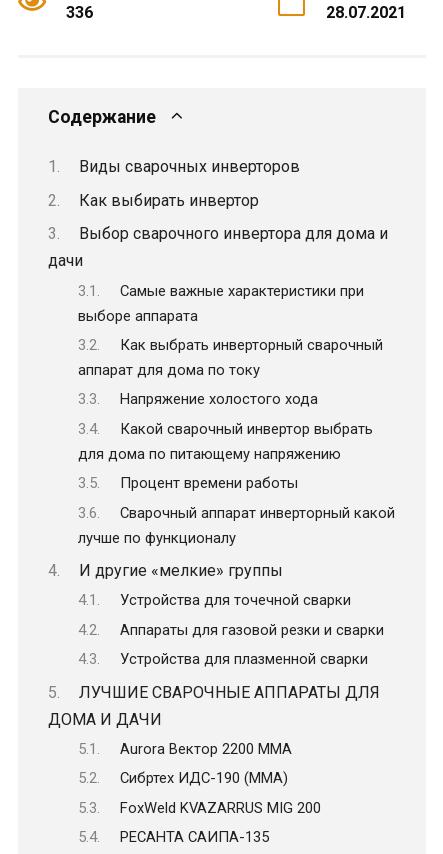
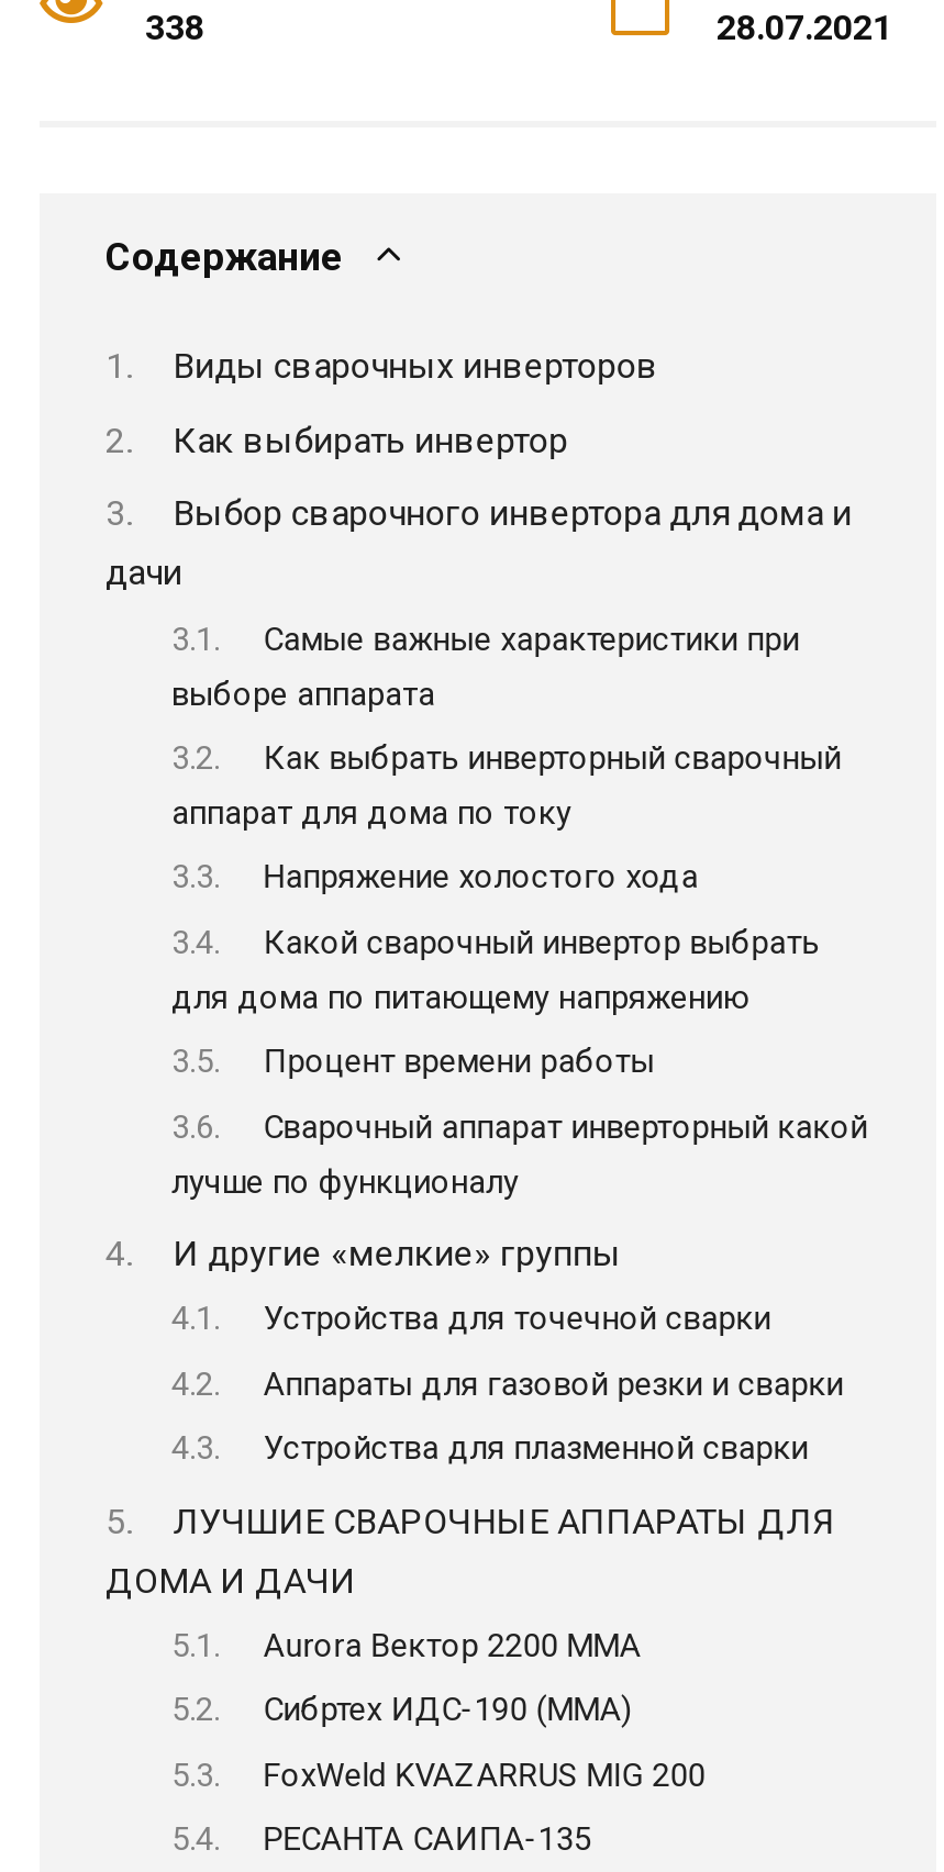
- 336
+ 338
